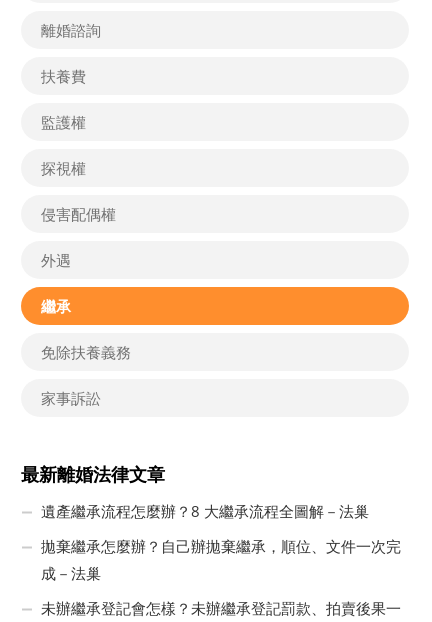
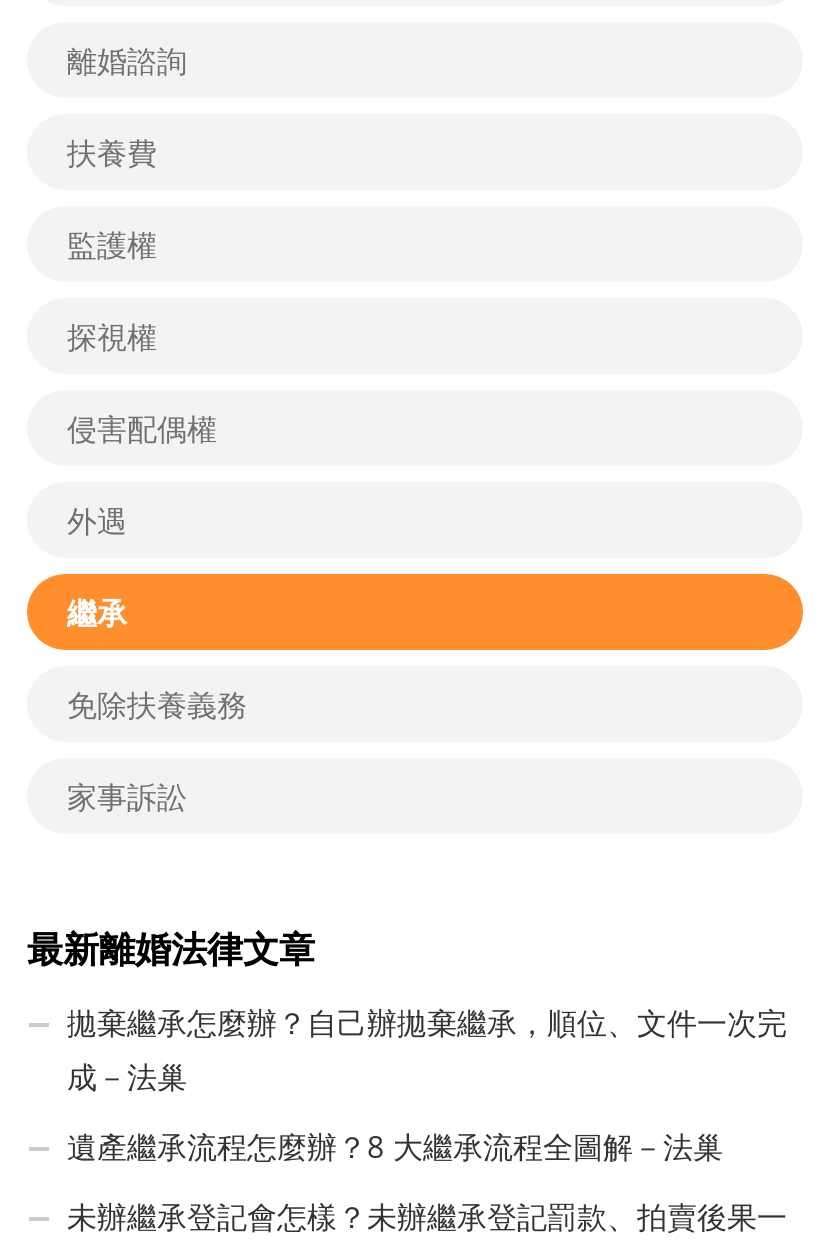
moved down: 遺產繼承流程怎麼辦？8 大繼承流程全圖解－法巢

moved up: 拋棄繼承怎麼辦？自己辦拋棄繼承，順位、文件一次完 | 成－法巢
